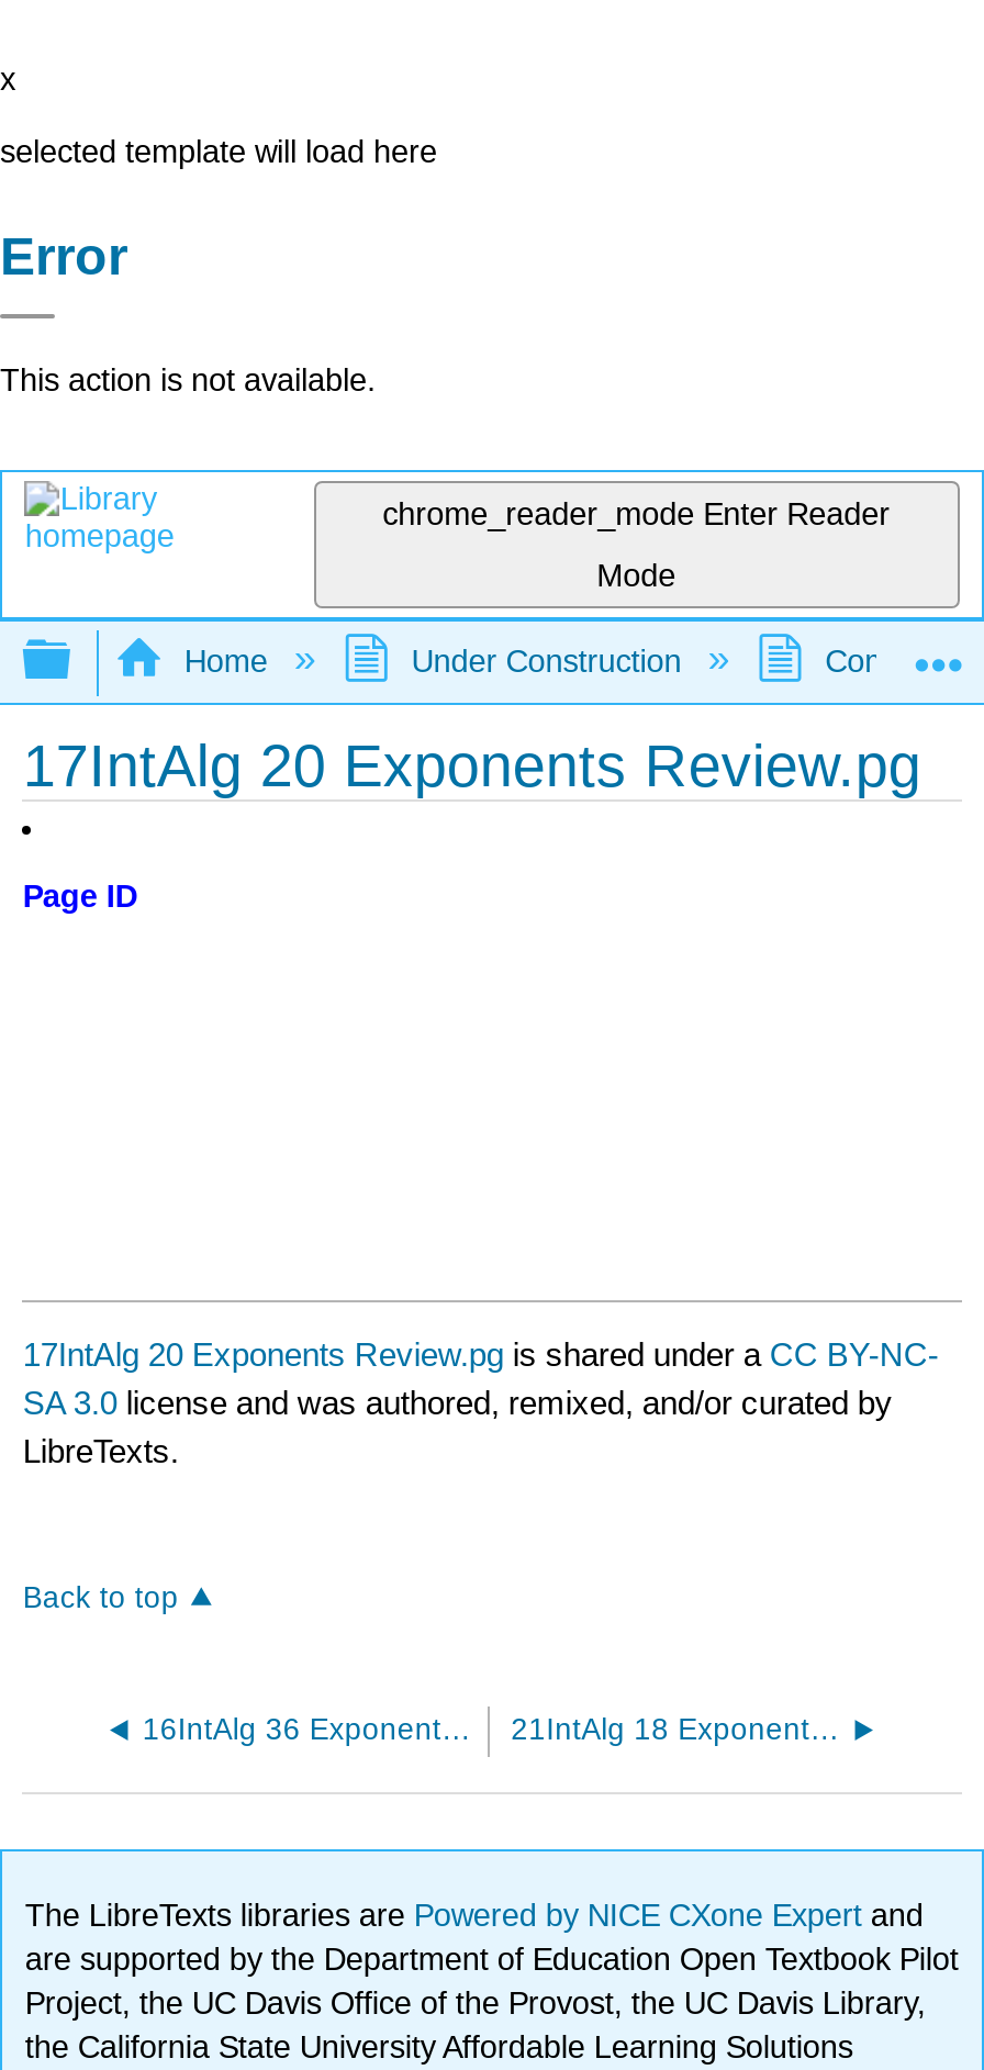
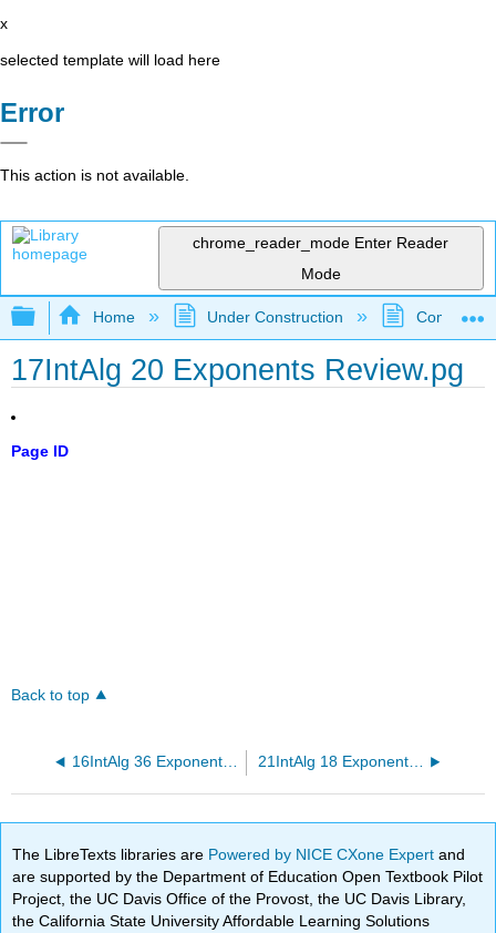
- 17IntAlg 20 Exponents Review.pg is shared under a CC BY-NC-
- SA 3.0 license and was authored, remixed, and/or curated by
- LibreTexts.
